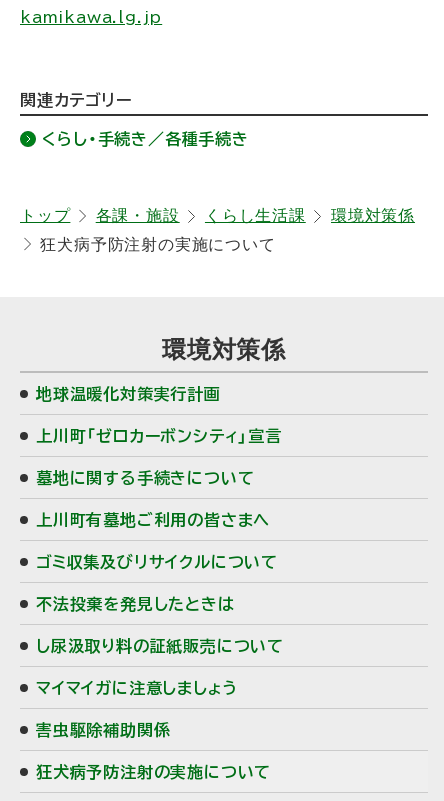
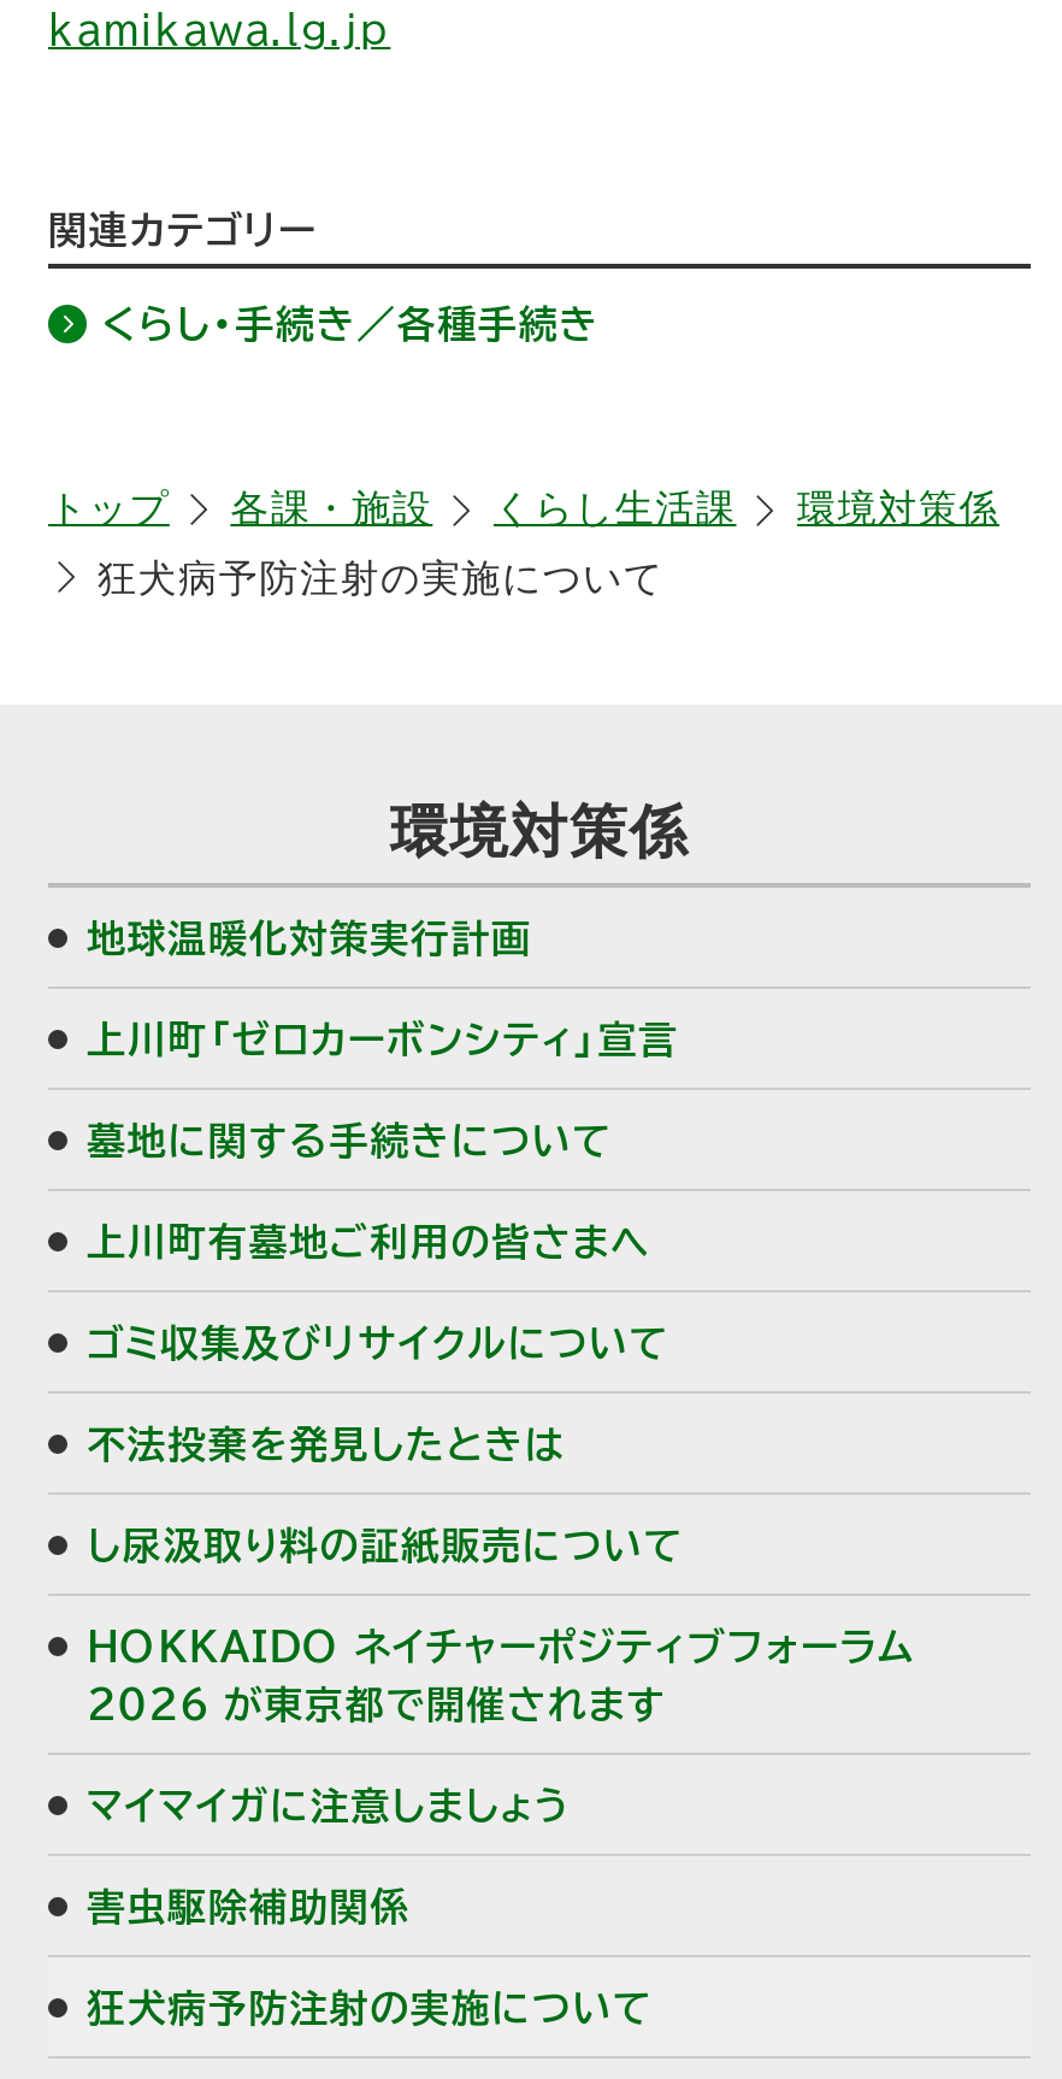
+ HOKKAIDO ネイチャーポジティブフォーラム
+ 2026 が東京都で開催されます
